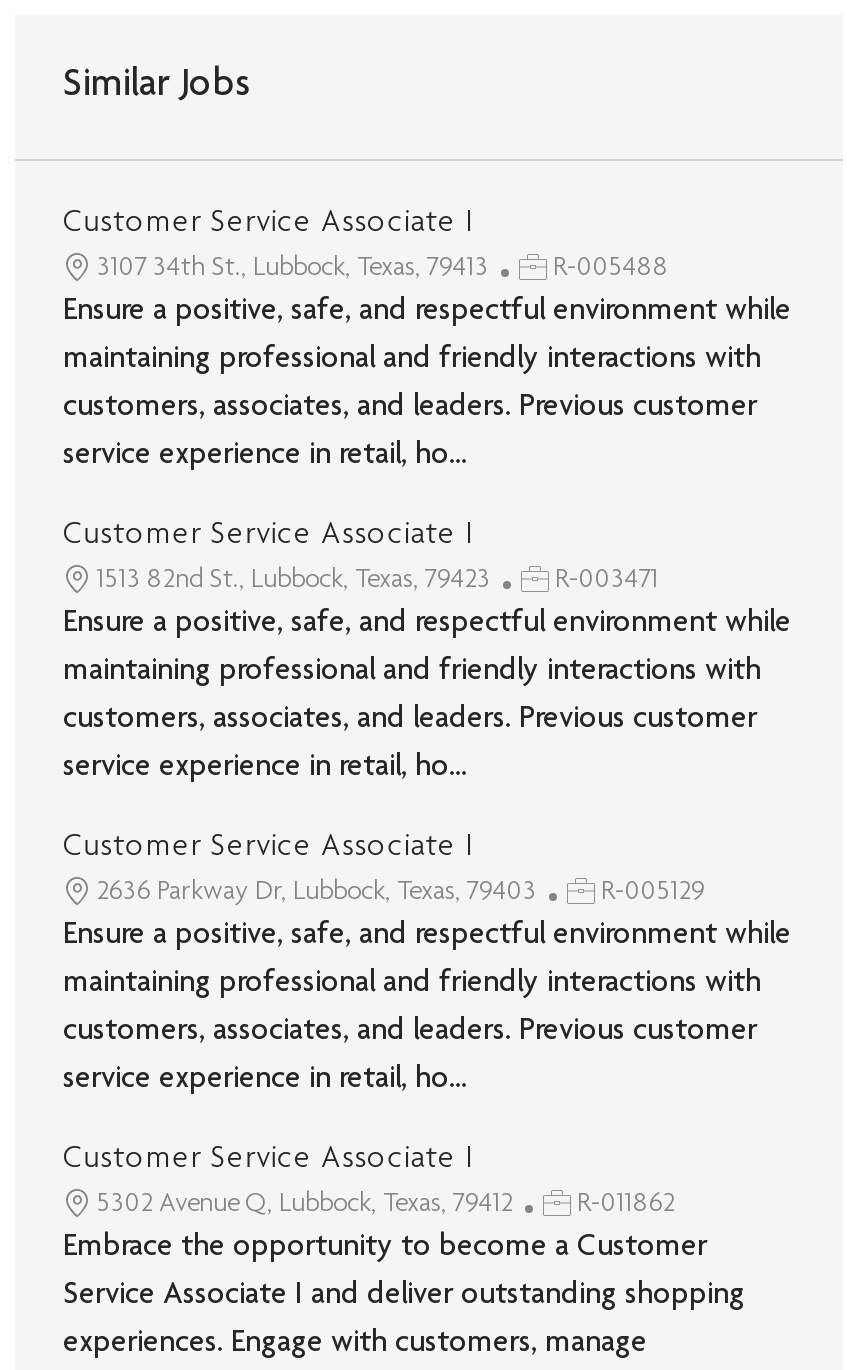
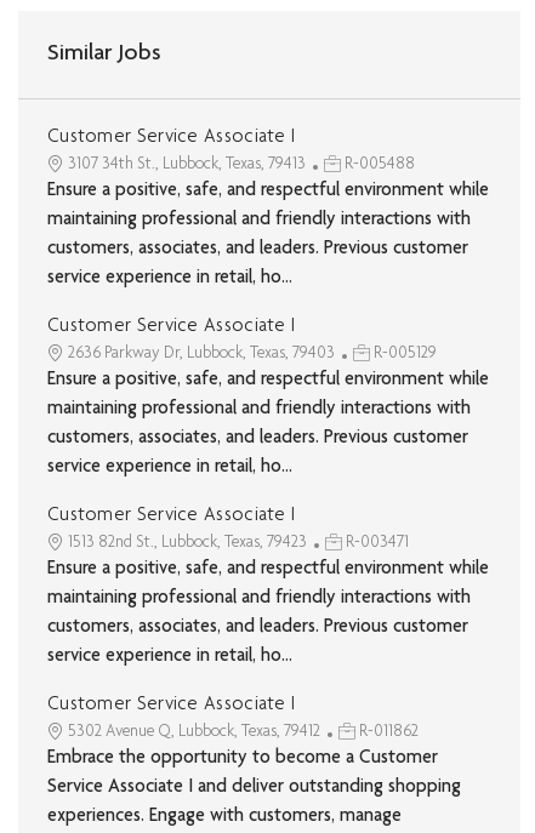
moved down: 1513 82nd St., Lubbock, Texas, 79423 | R-003471

moved up: 2636 Parkway Dr, Lubbock, Texas, 79403 | R-005129
